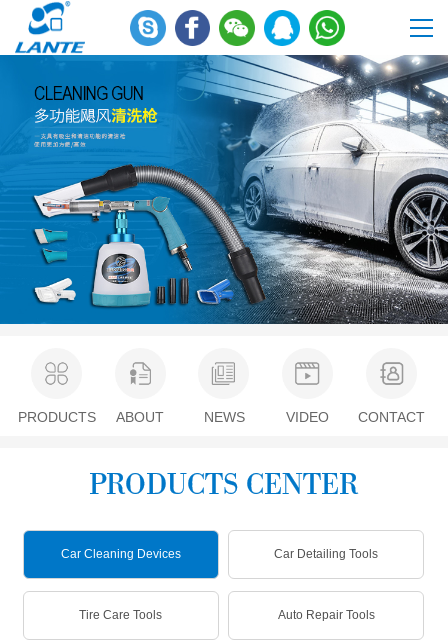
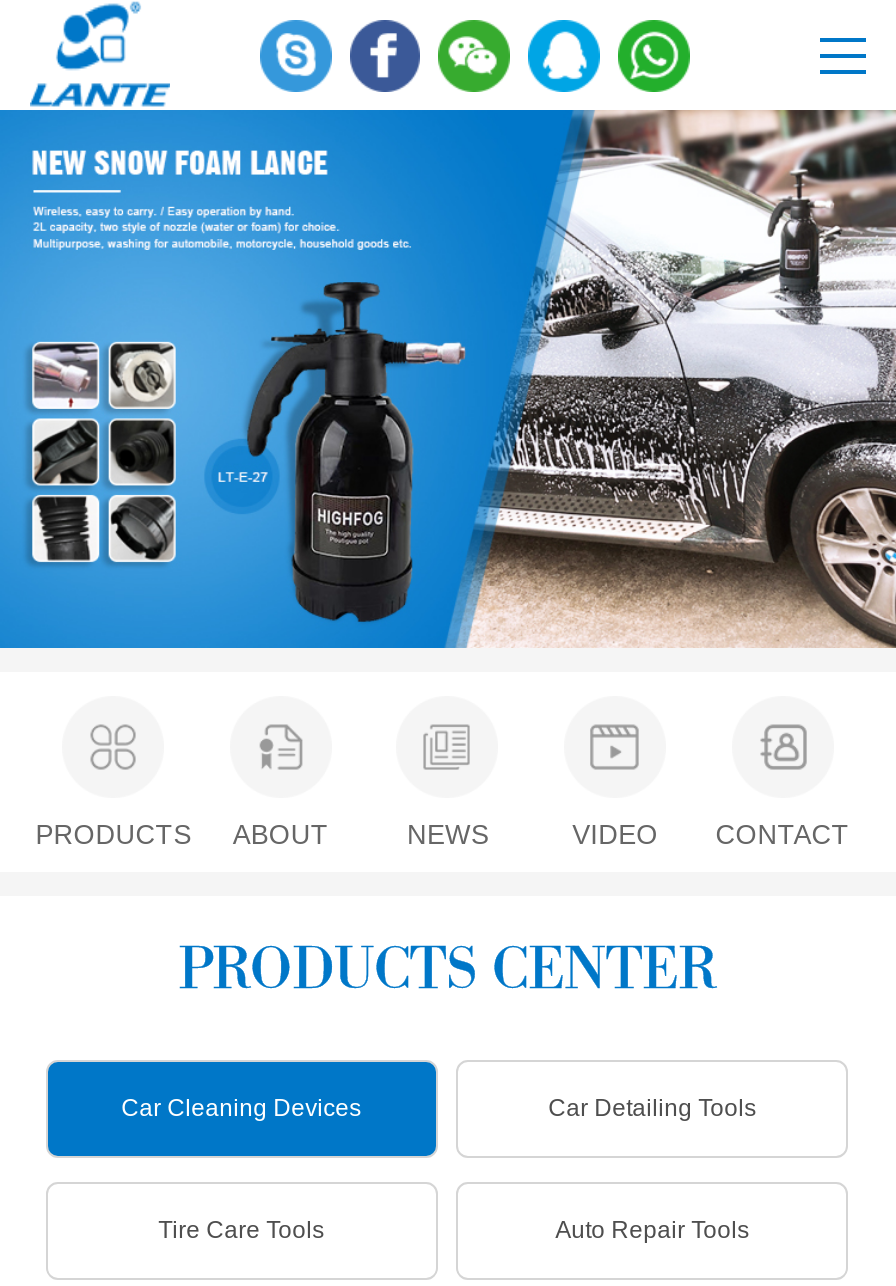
- [image]
+ [image]
